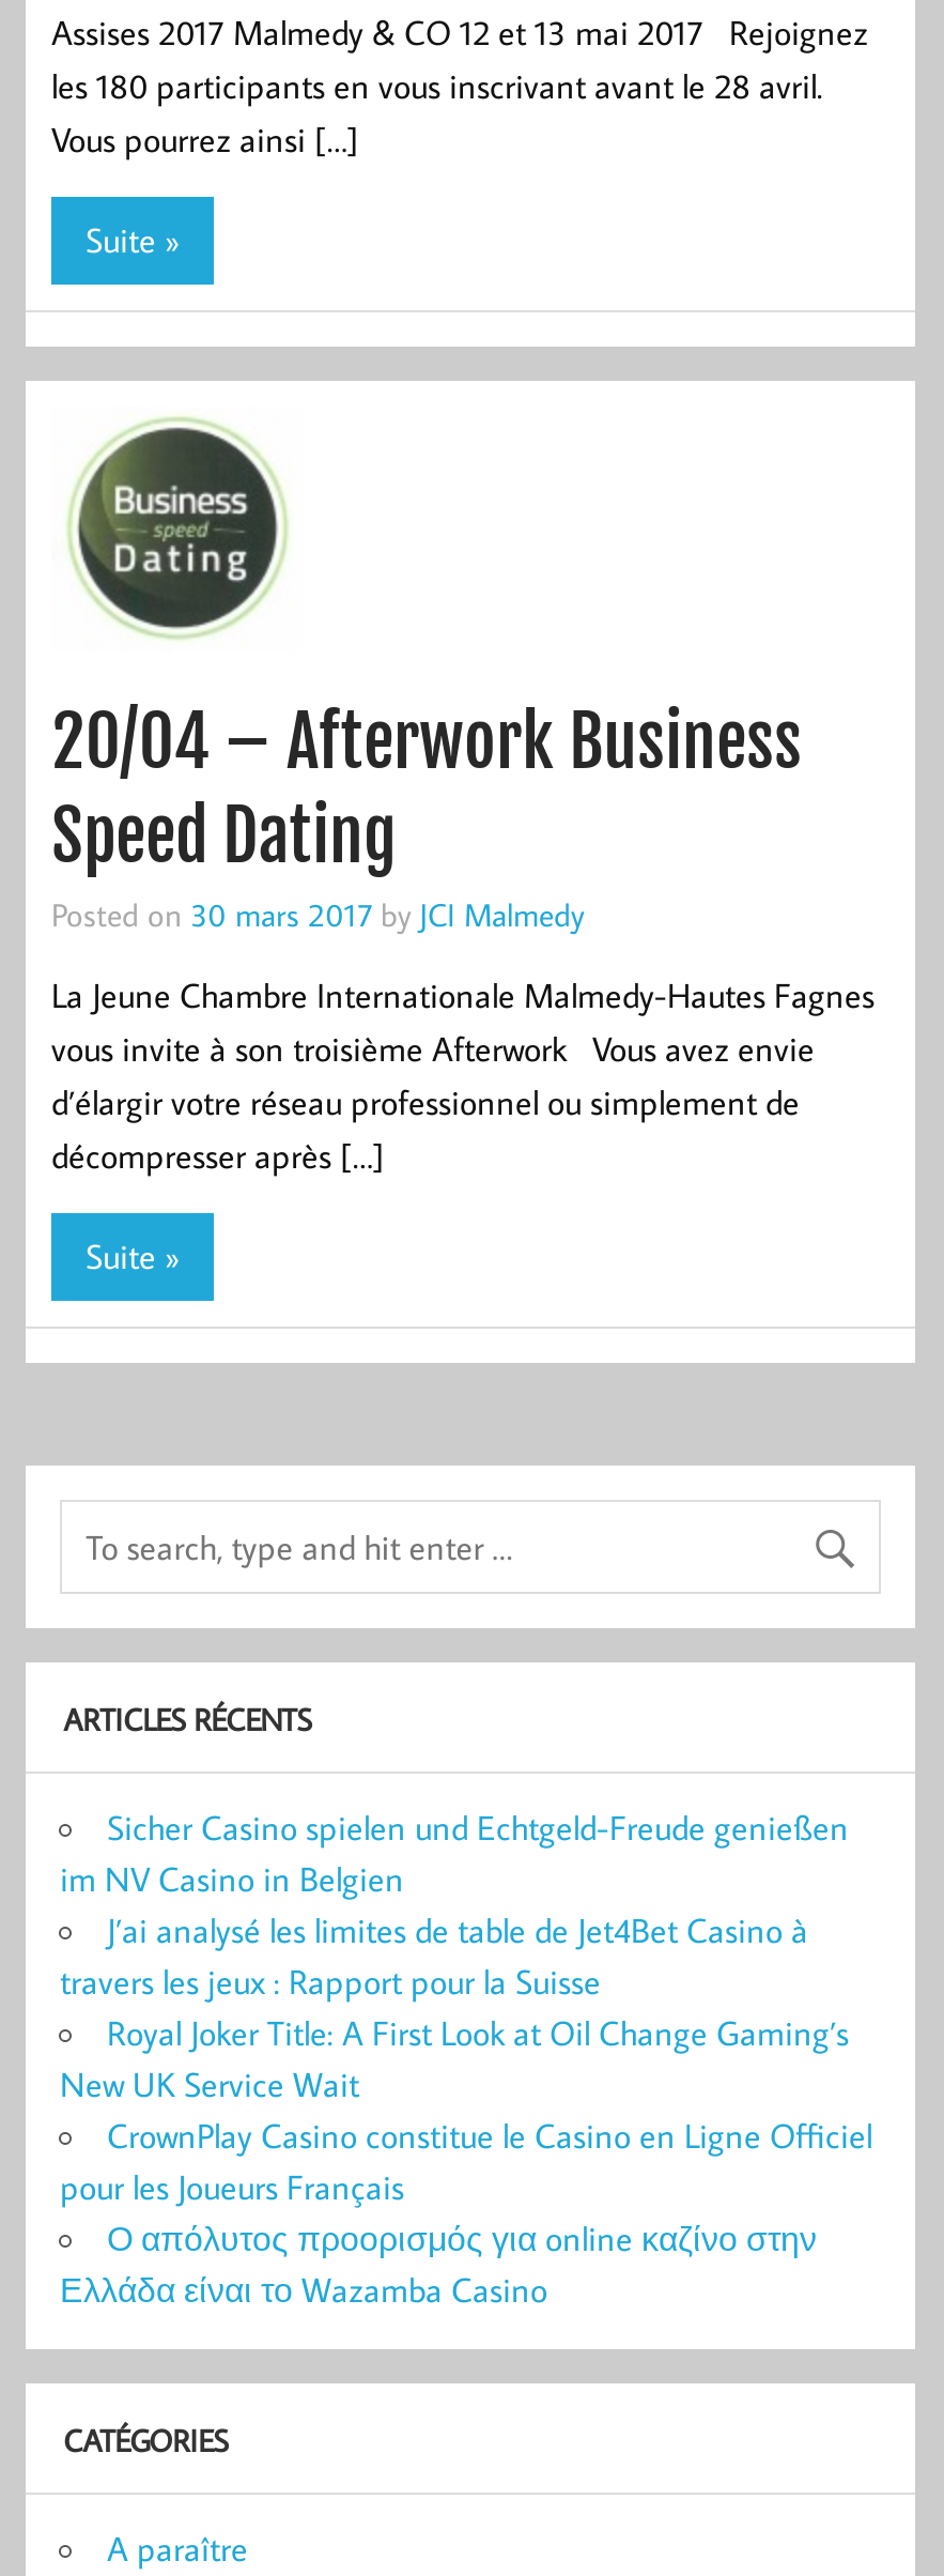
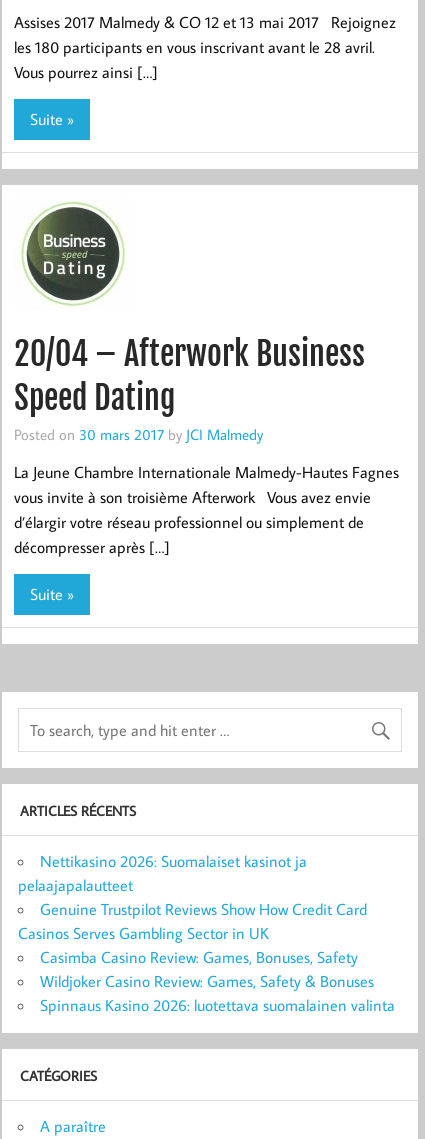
- Sicher Casino spielen und Echtgeld-Freude genießen
- im NV Casino in Belgien
- J’ai analysé les limites de table de Jet4Bet Casino à
- travers les jeux : Rapport pour la Suisse
- Royal Joker Title: A First Look at Oil Change Gaming’s
- New UK Service Wait
- CrownPlay Casino constitue le Casino en Ligne Officiel
- pour les Joueurs Français
- Ο απόλυτος προορισμός για online καζίνο στην
- Ελλάδα είναι το Wazamba Casino
+ Nettikasino 2026: Suomalaiset kasinot ja
+ pelaajapalautteet
+ Genuine Trustpilot Reviews Show How Credit Card
+ Casinos Serves Gambling Sector in UK
+ Casimba Casino Review: Games, Bonuses, Safety
+ Wildjoker Casino Review: Games, Safety & Bonuses
+ Spinnaus Kasino 2026: luotettava suomalainen valinta
